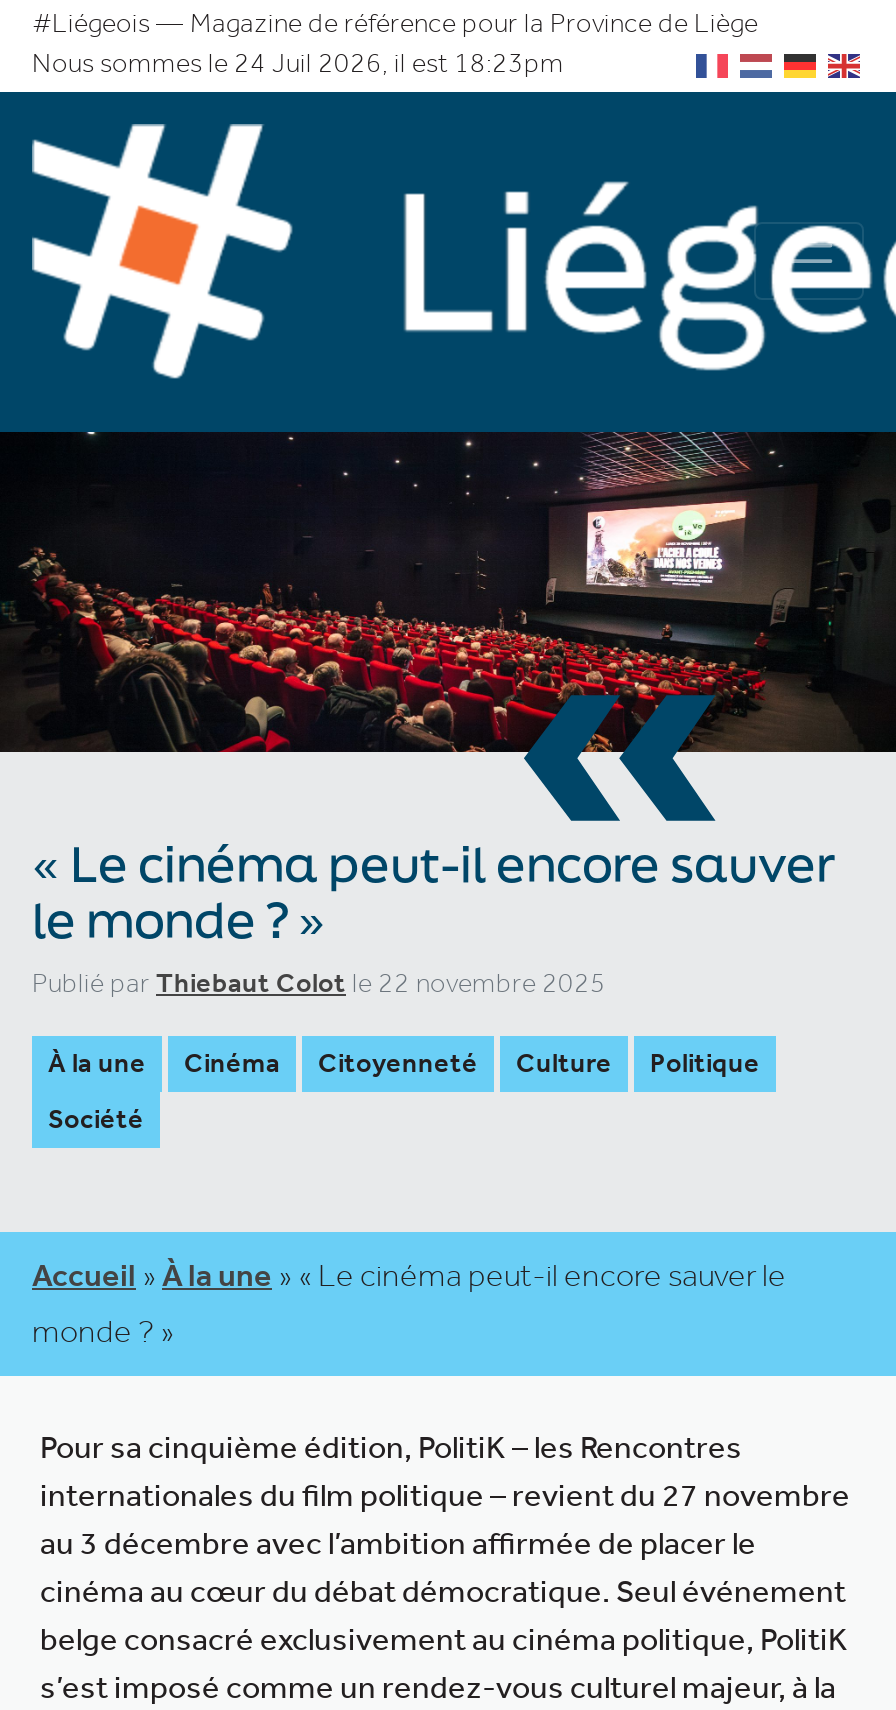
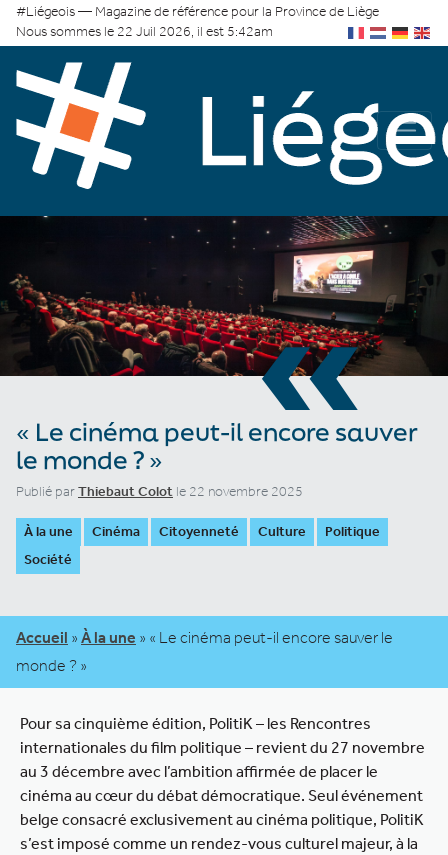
- Nous sommes le 24 Juil 2026, il est 18:23pm
+ Nous sommes le 22 Juil 2026, il est 5:42am
